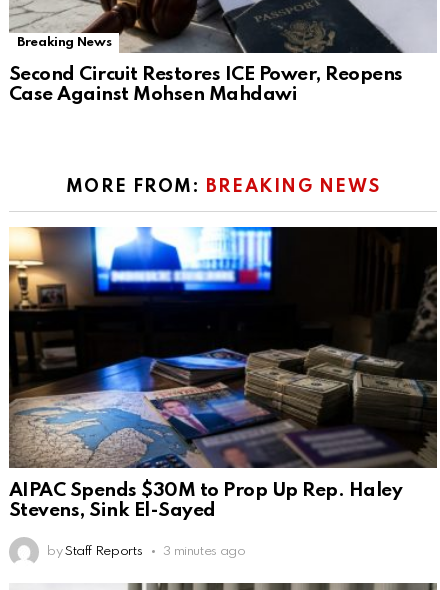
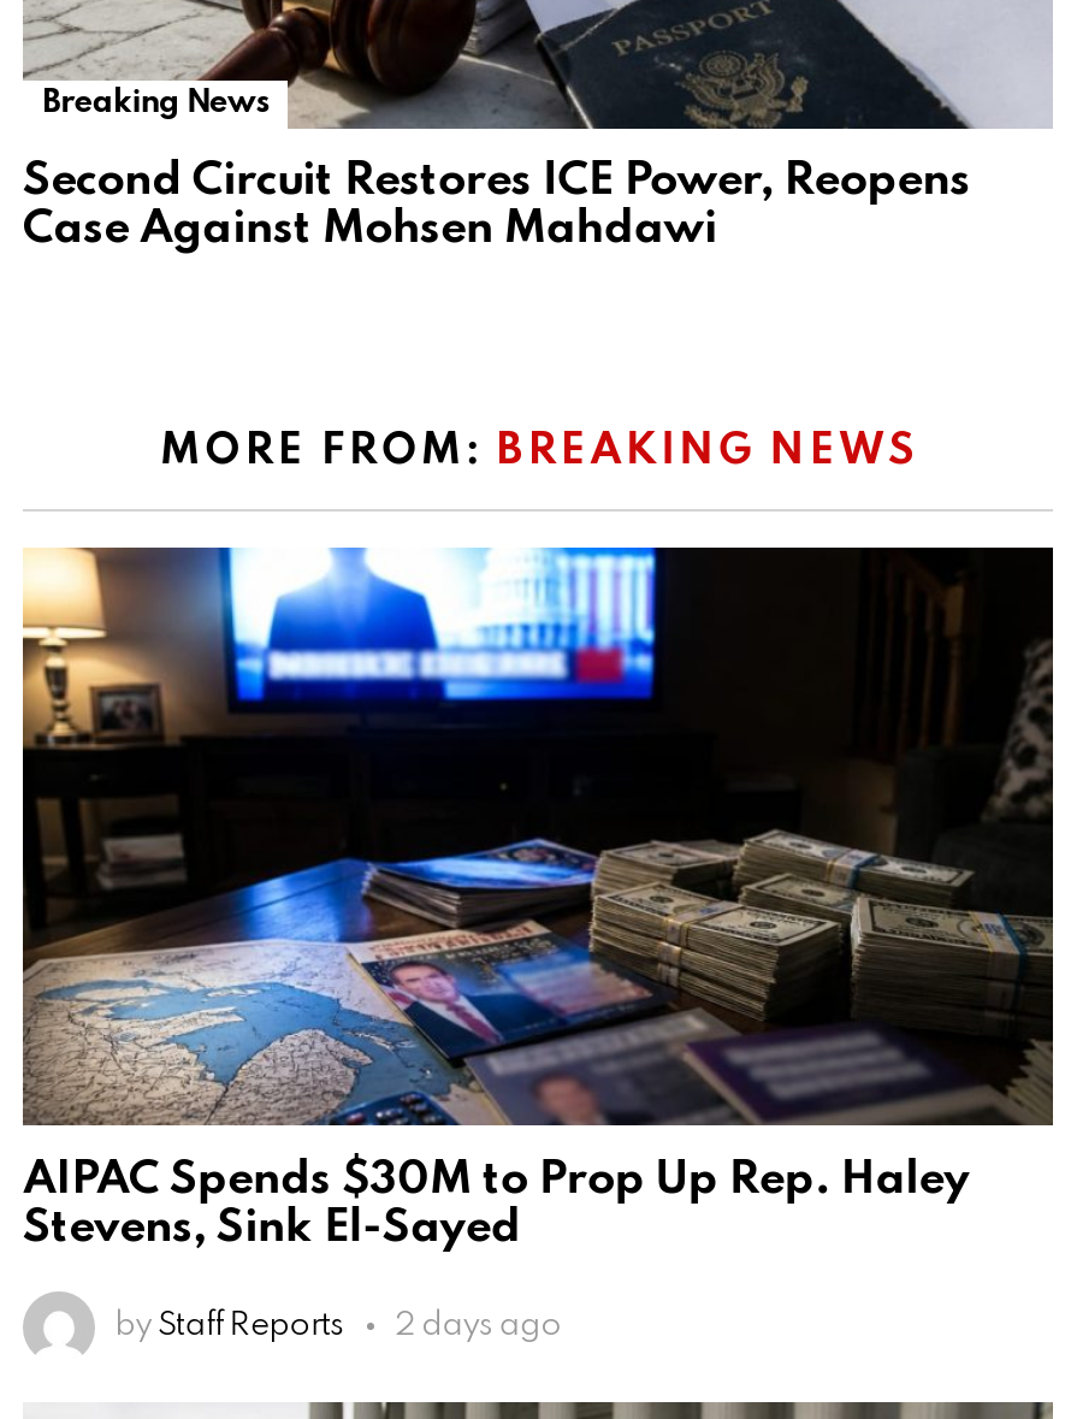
- by Staff Reports 3 minutes ago
+ by Staff Reports 2 days ago
